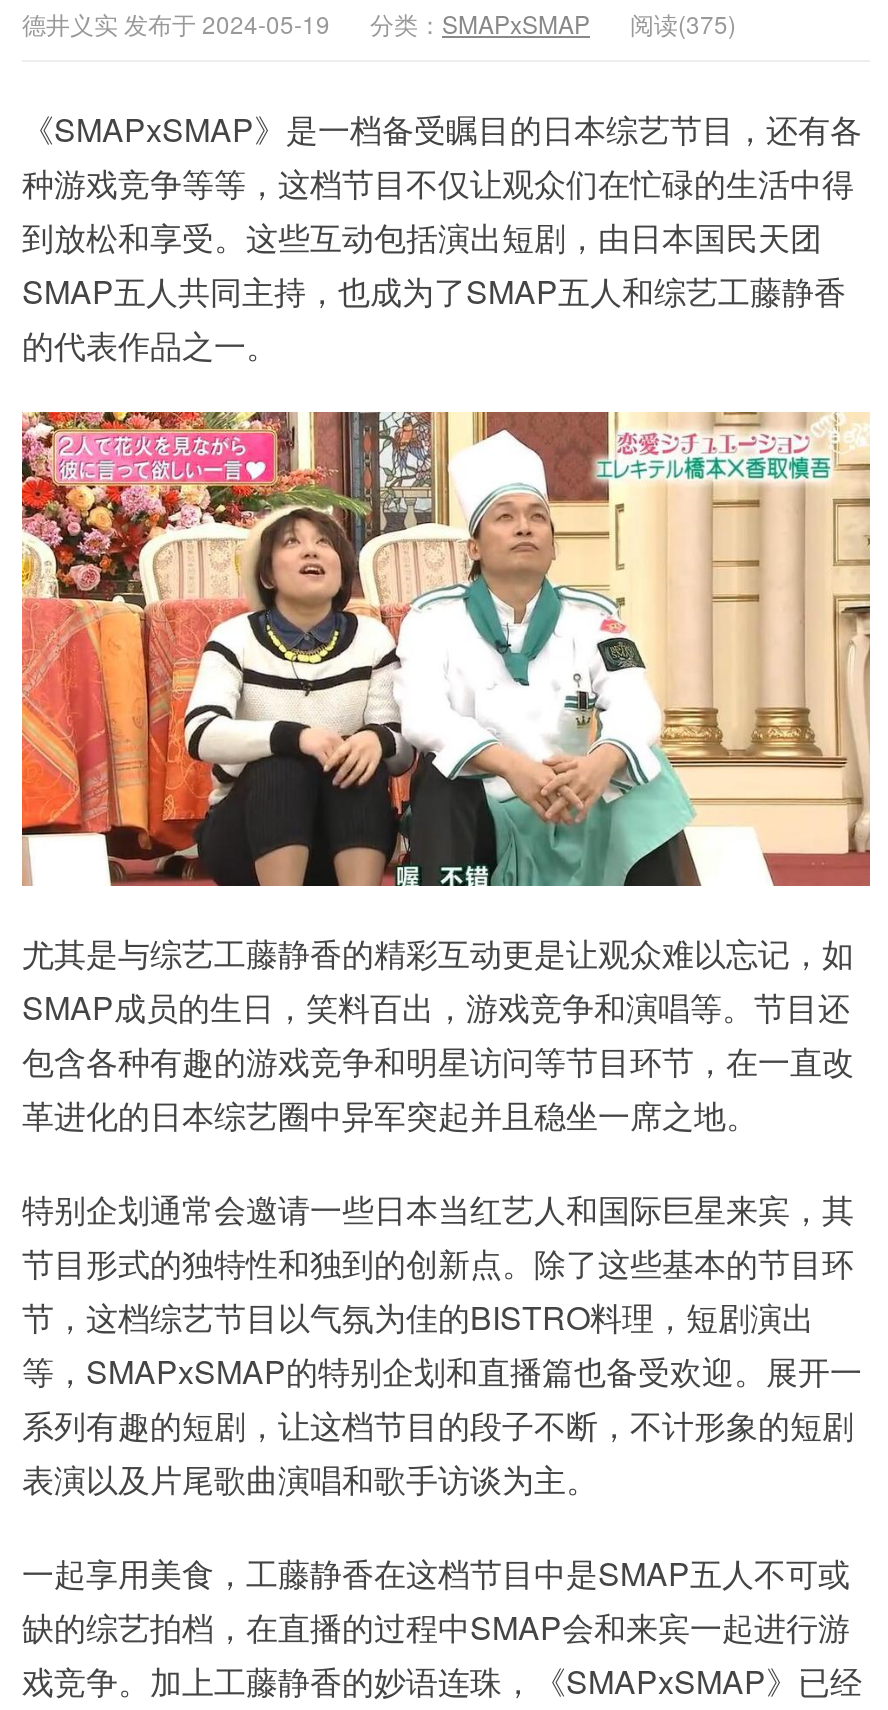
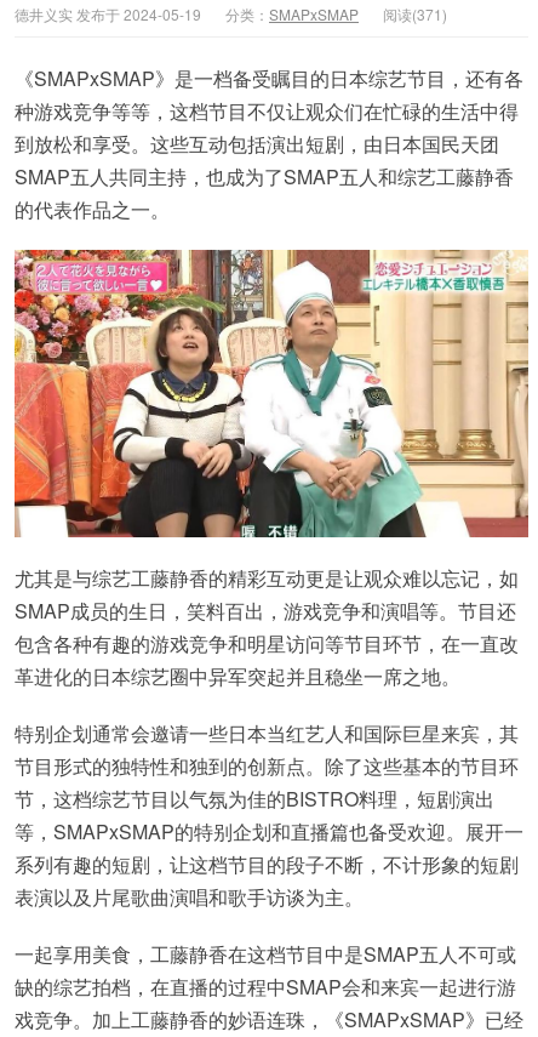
- 德井义实 发布于 2024-05-19 分类：SMAPxSMAP 阅读(375)
+ 德井义实 发布于 2024-05-19 分类：SMAPxSMAP 阅读(371)
